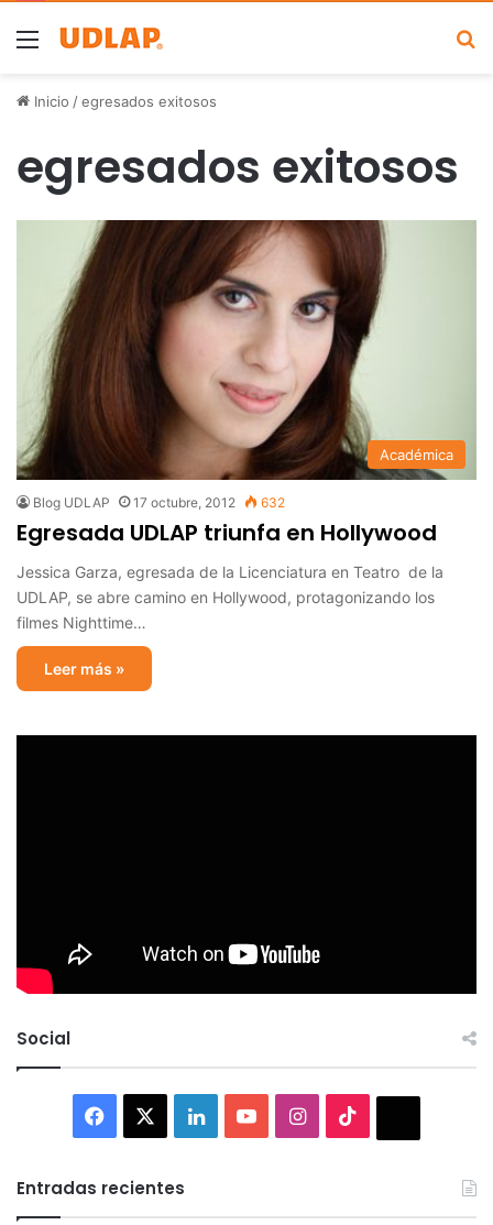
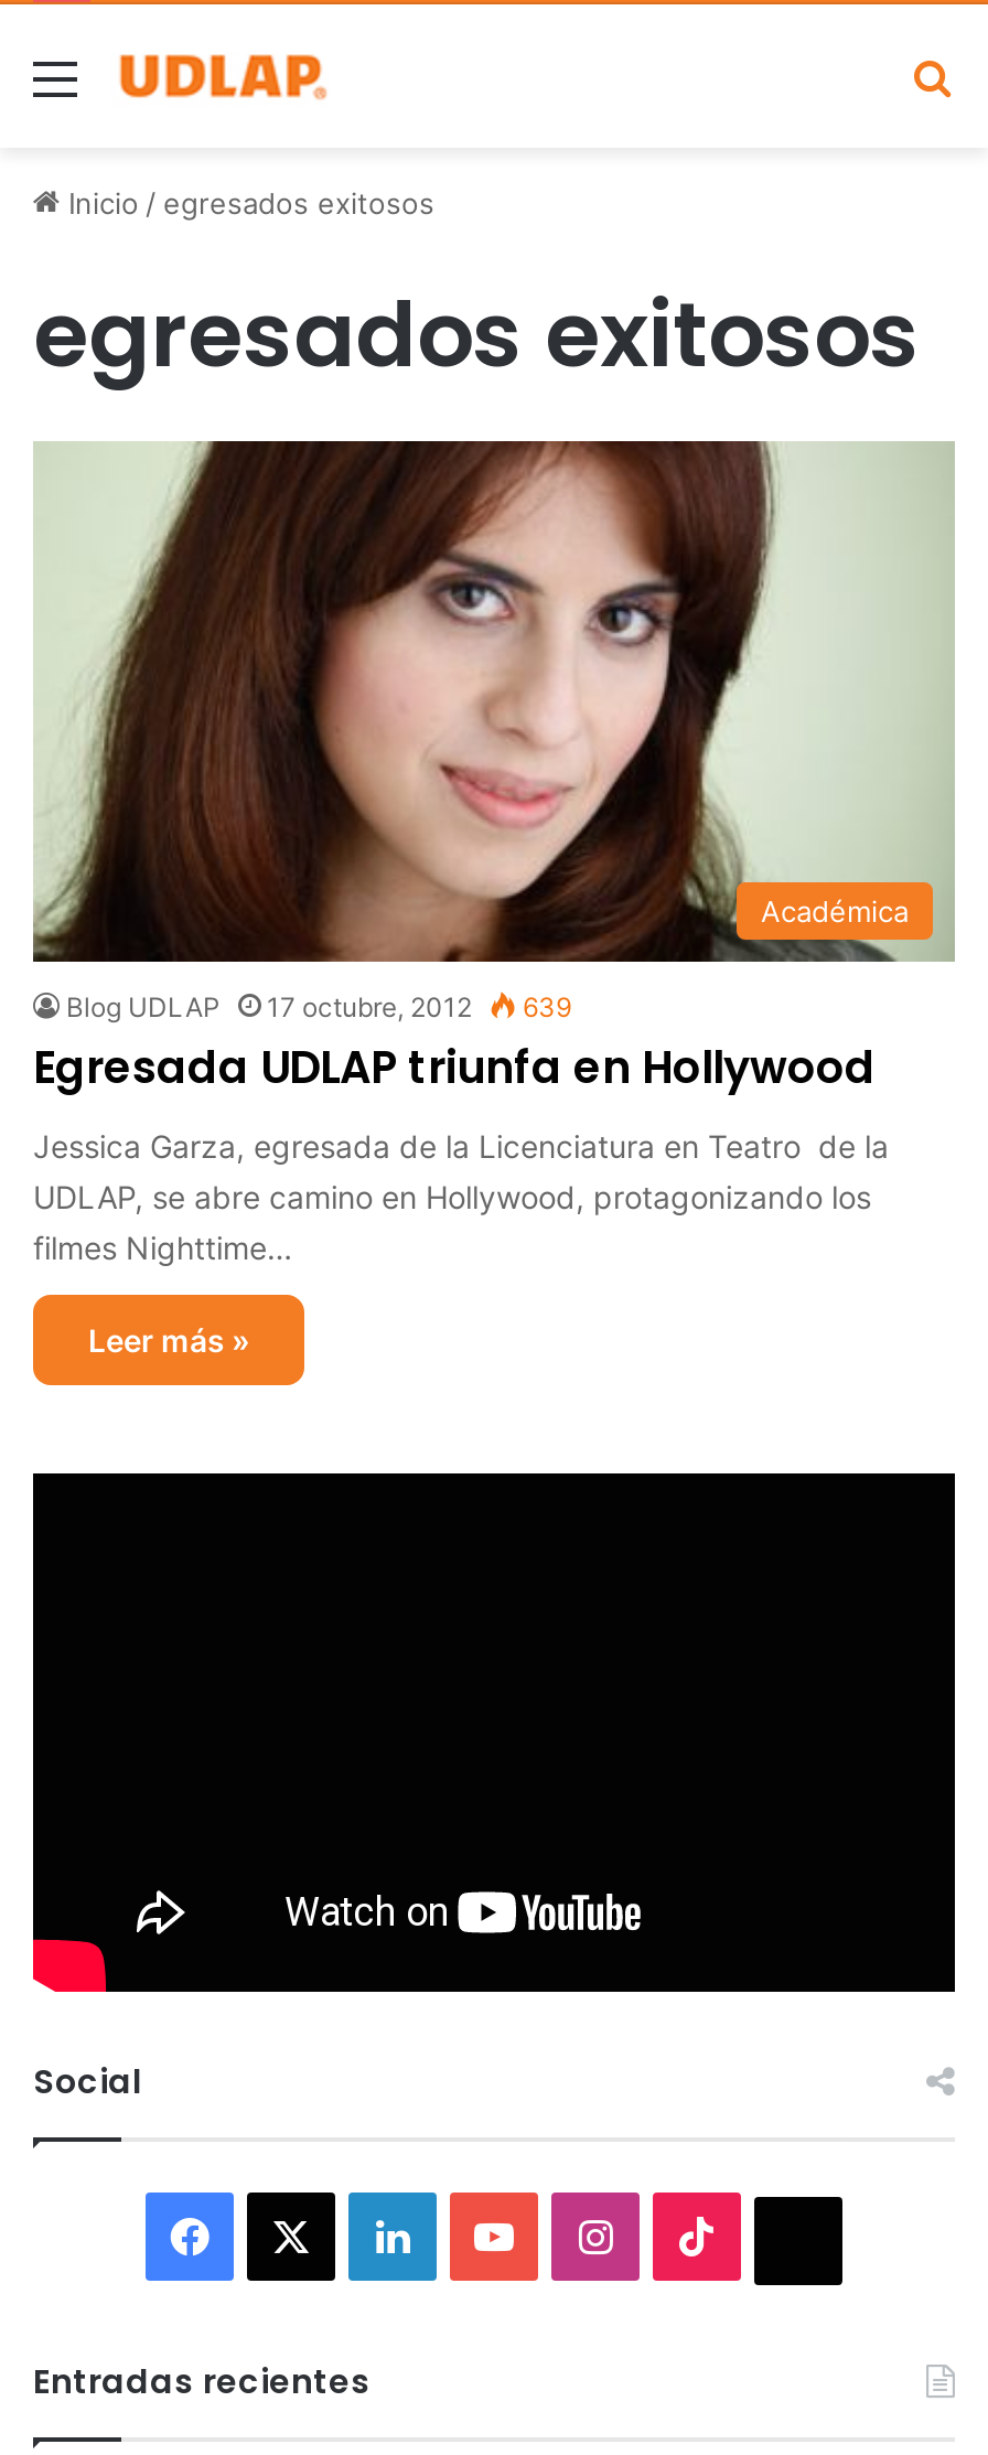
- Blog UDLAP 17 octubre, 2012 632
+ Blog UDLAP 17 octubre, 2012 639
